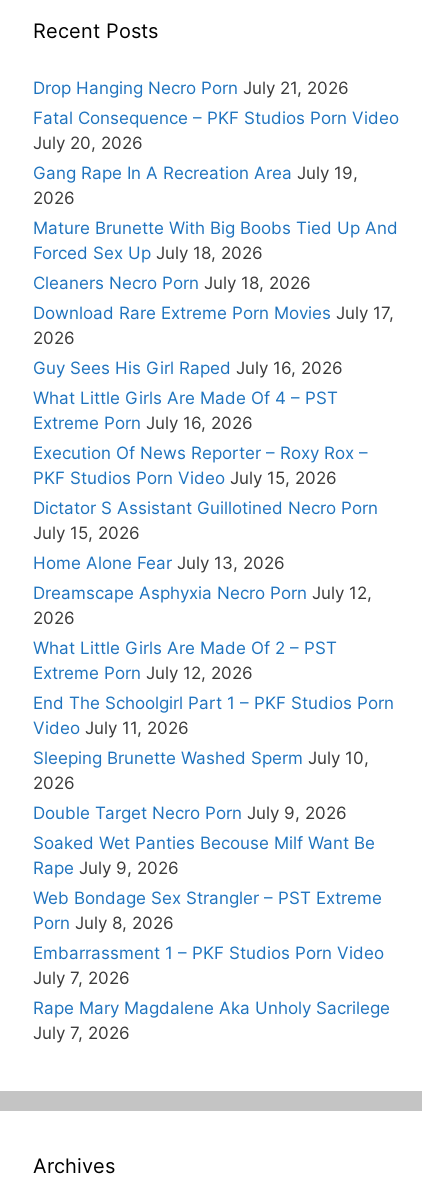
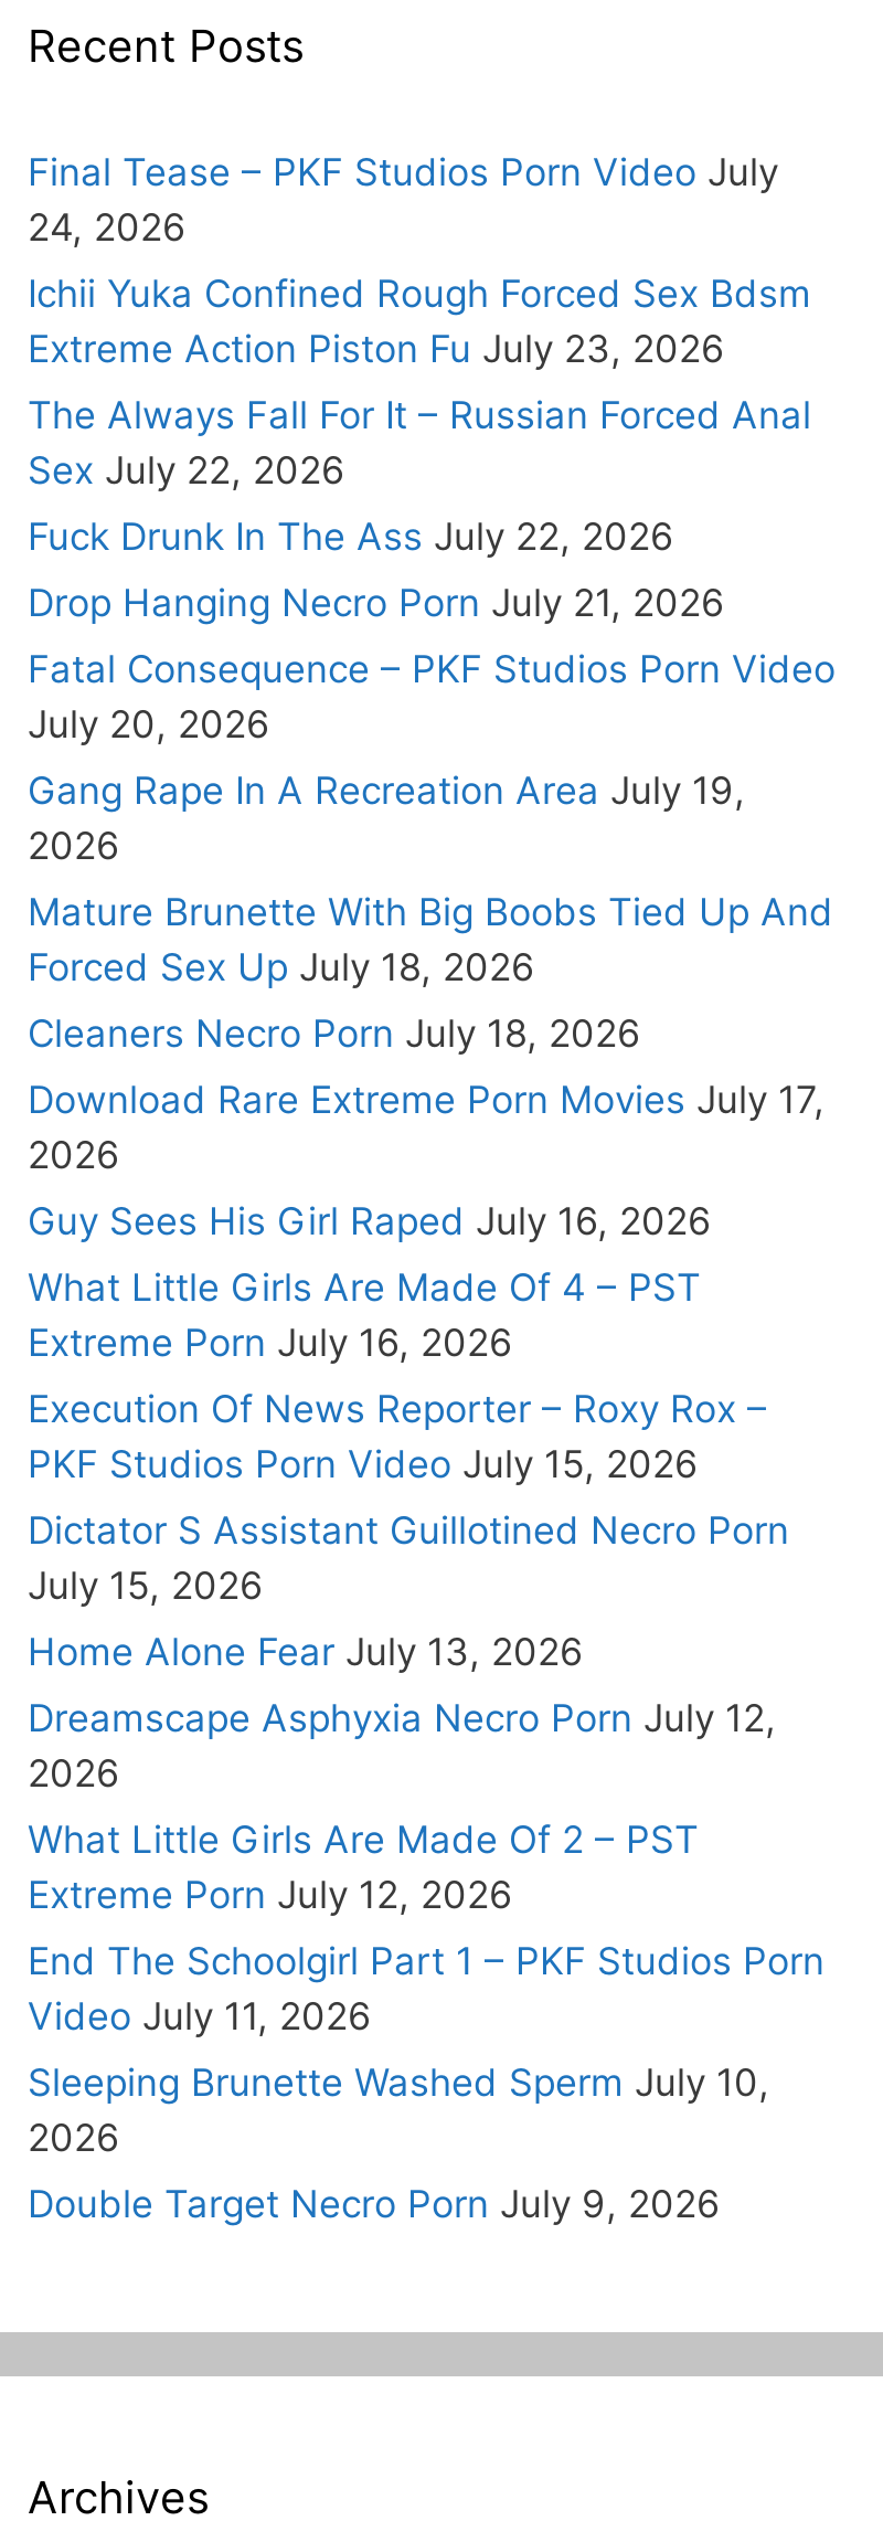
+ Final Tease – PKF Studios Porn Video July
+ 24, 2026
+ Ichii Yuka Confined Rough Forced Sex Bdsm
+ Extreme Action Piston Fu July 23, 2026
+ The Always Fall For It – Russian Forced Anal
+ Sex July 22, 2026
+ Fuck Drunk In The Ass July 22, 2026

moved down: Drop Hanging Necro Porn July 21, 2026 | Fatal Consequence – PKF Studios Porn Video | July 20, 2026 | ... | 2026 | Double Target Necro Porn July 9, 2026

- Soaked Wet Panties Becouse Milf Want Be
- Rape July 9, 2026
- Web Bondage Sex Strangler – PST Extreme
- Porn July 8, 2026
- Embarrassment 1 – PKF Studios Porn Video
- July 7, 2026
- Rape Mary Magdalene Aka Unholy Sacrilege
- July 7, 2026
